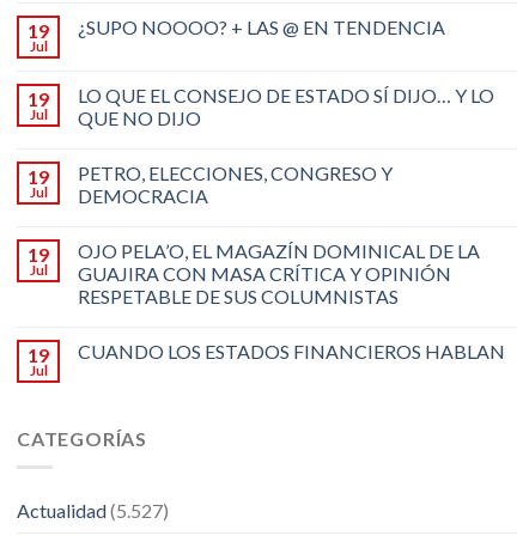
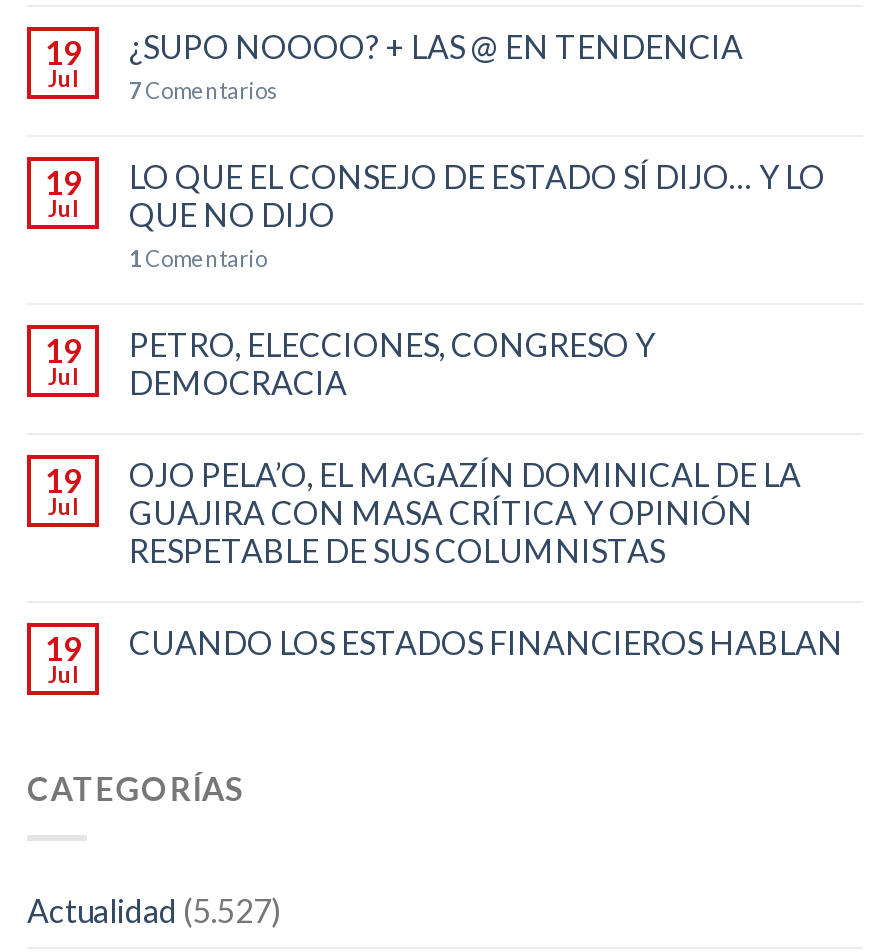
+ 7 Comentarios

+ 1 Comentario
